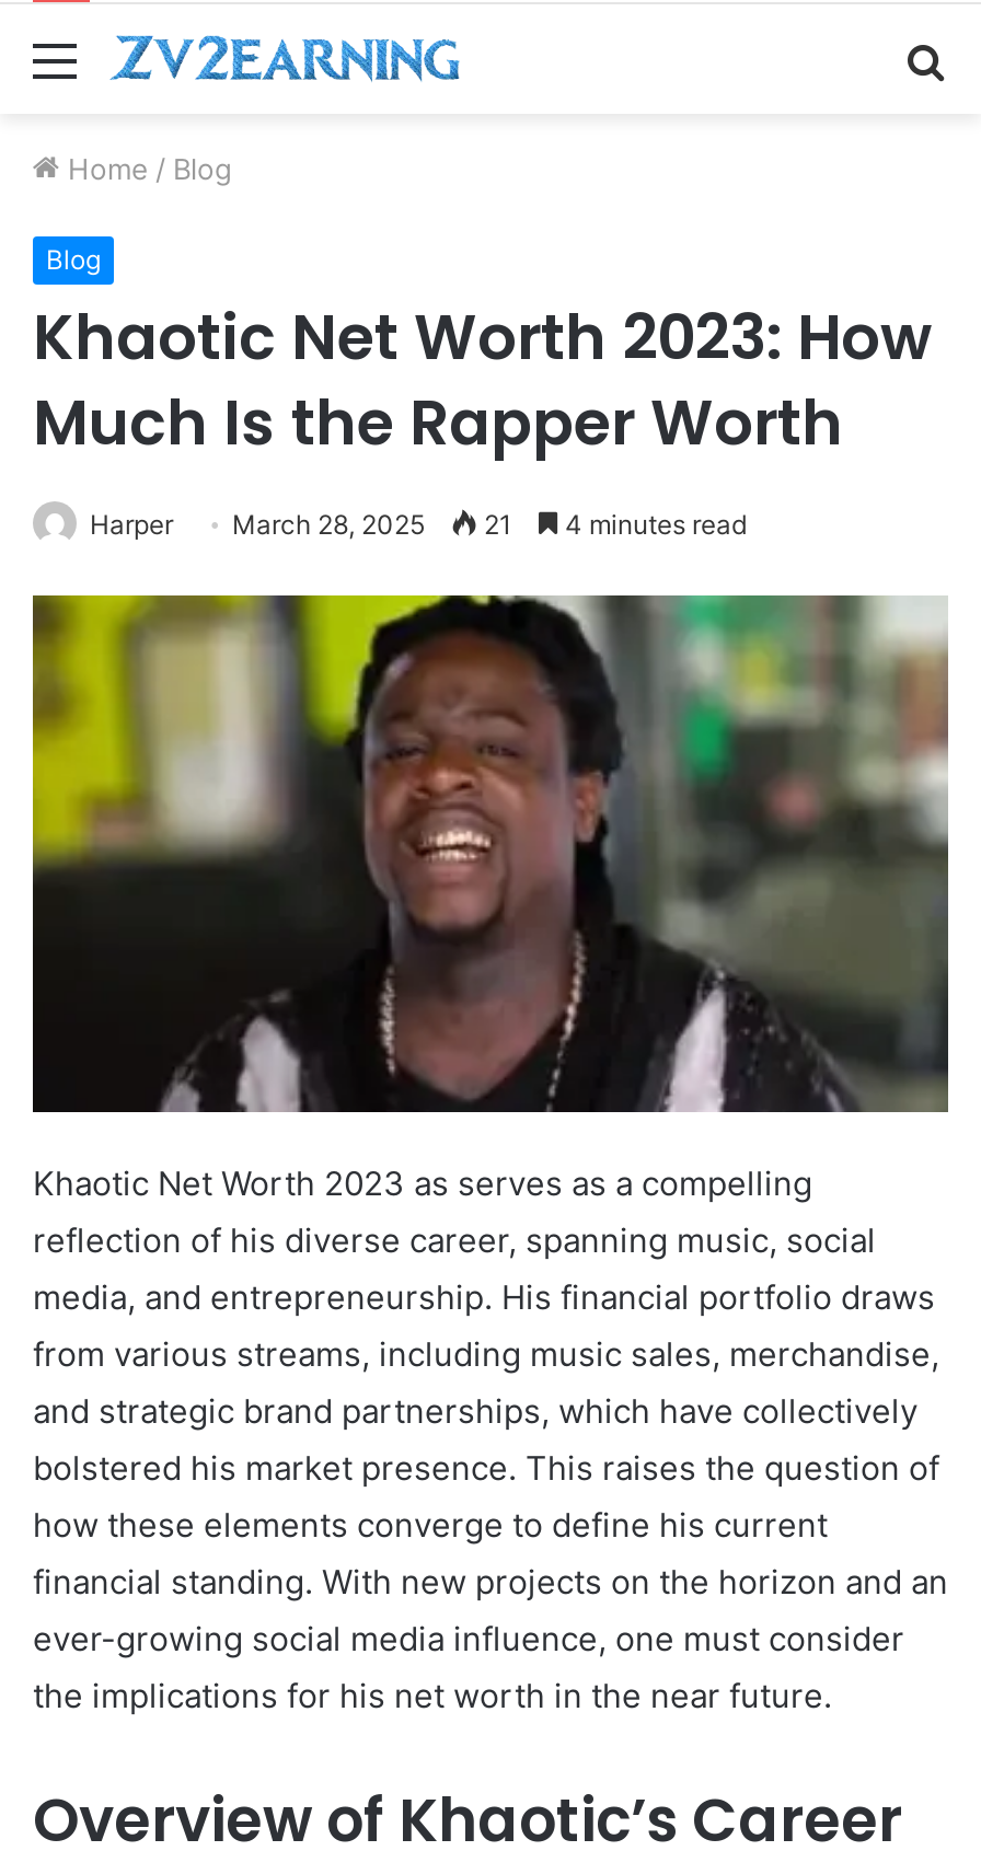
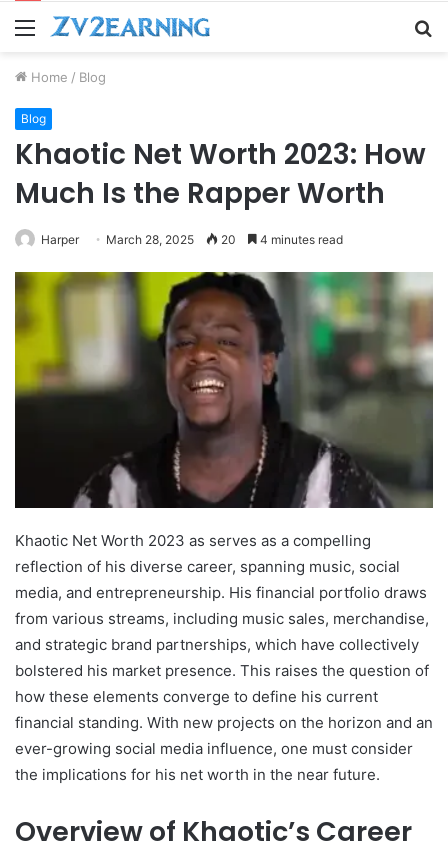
- Harper March 28, 2025 21 4 minutes read
+ Harper March 28, 2025 20 4 minutes read
